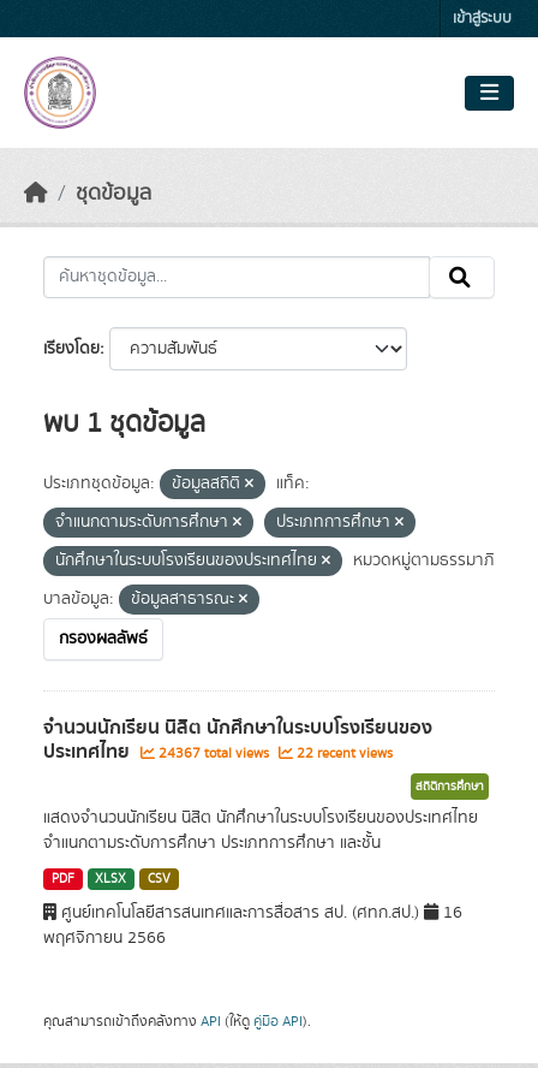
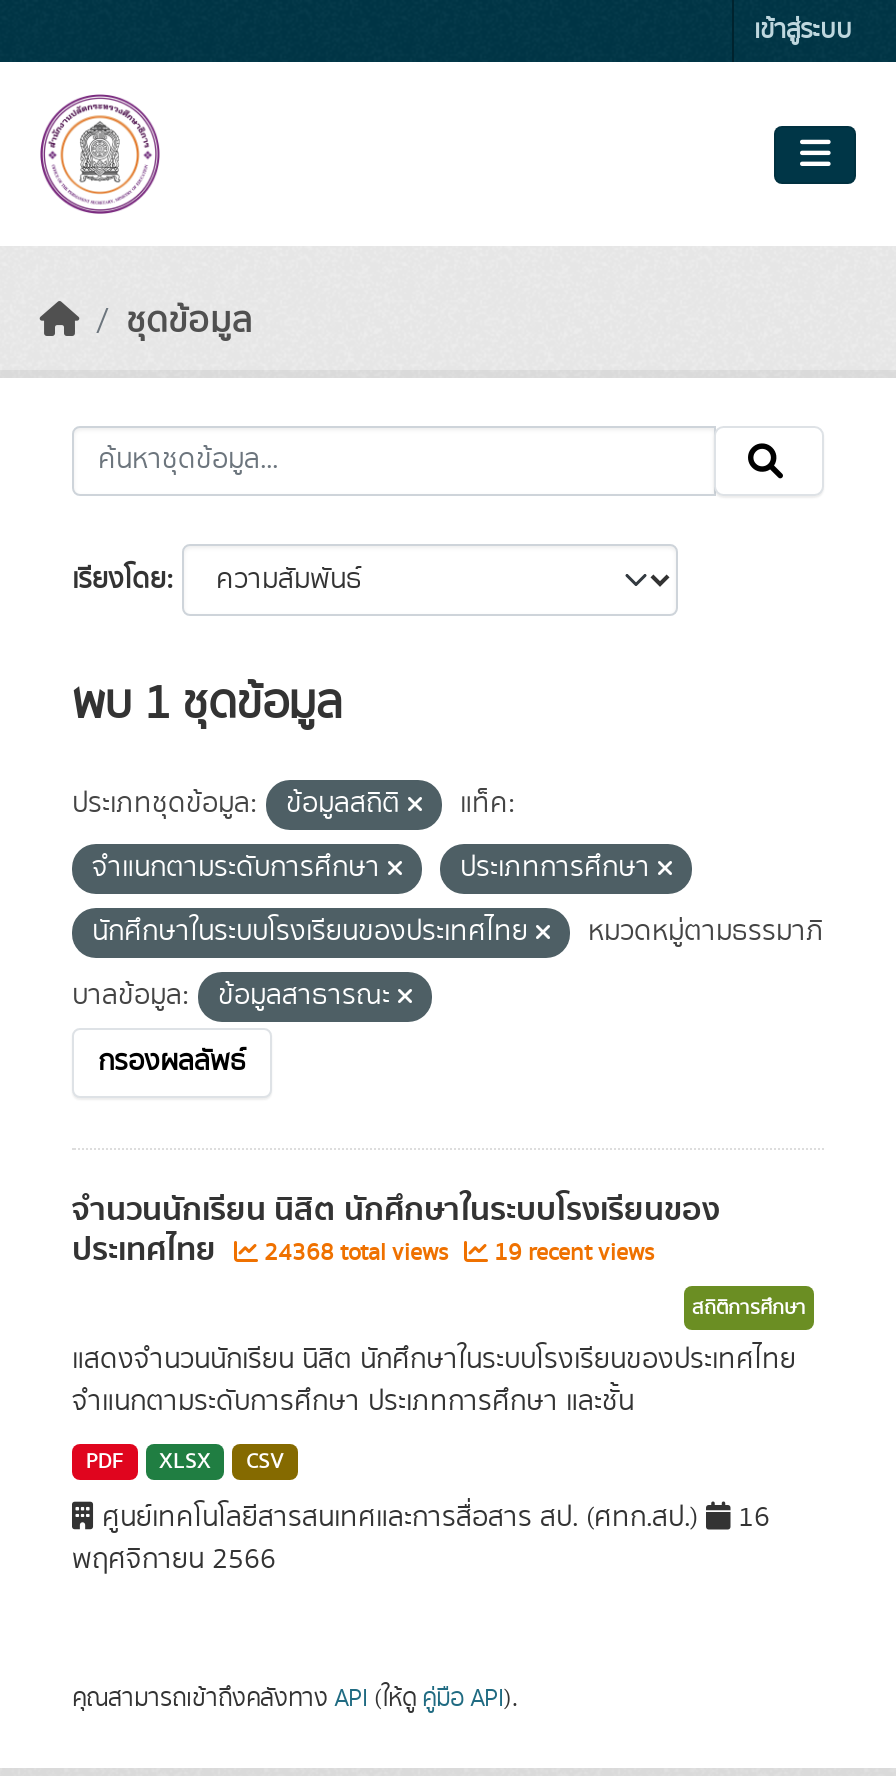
- 24367 total views
+ 24368 total views

- 22 recent views
+ 19 recent views
